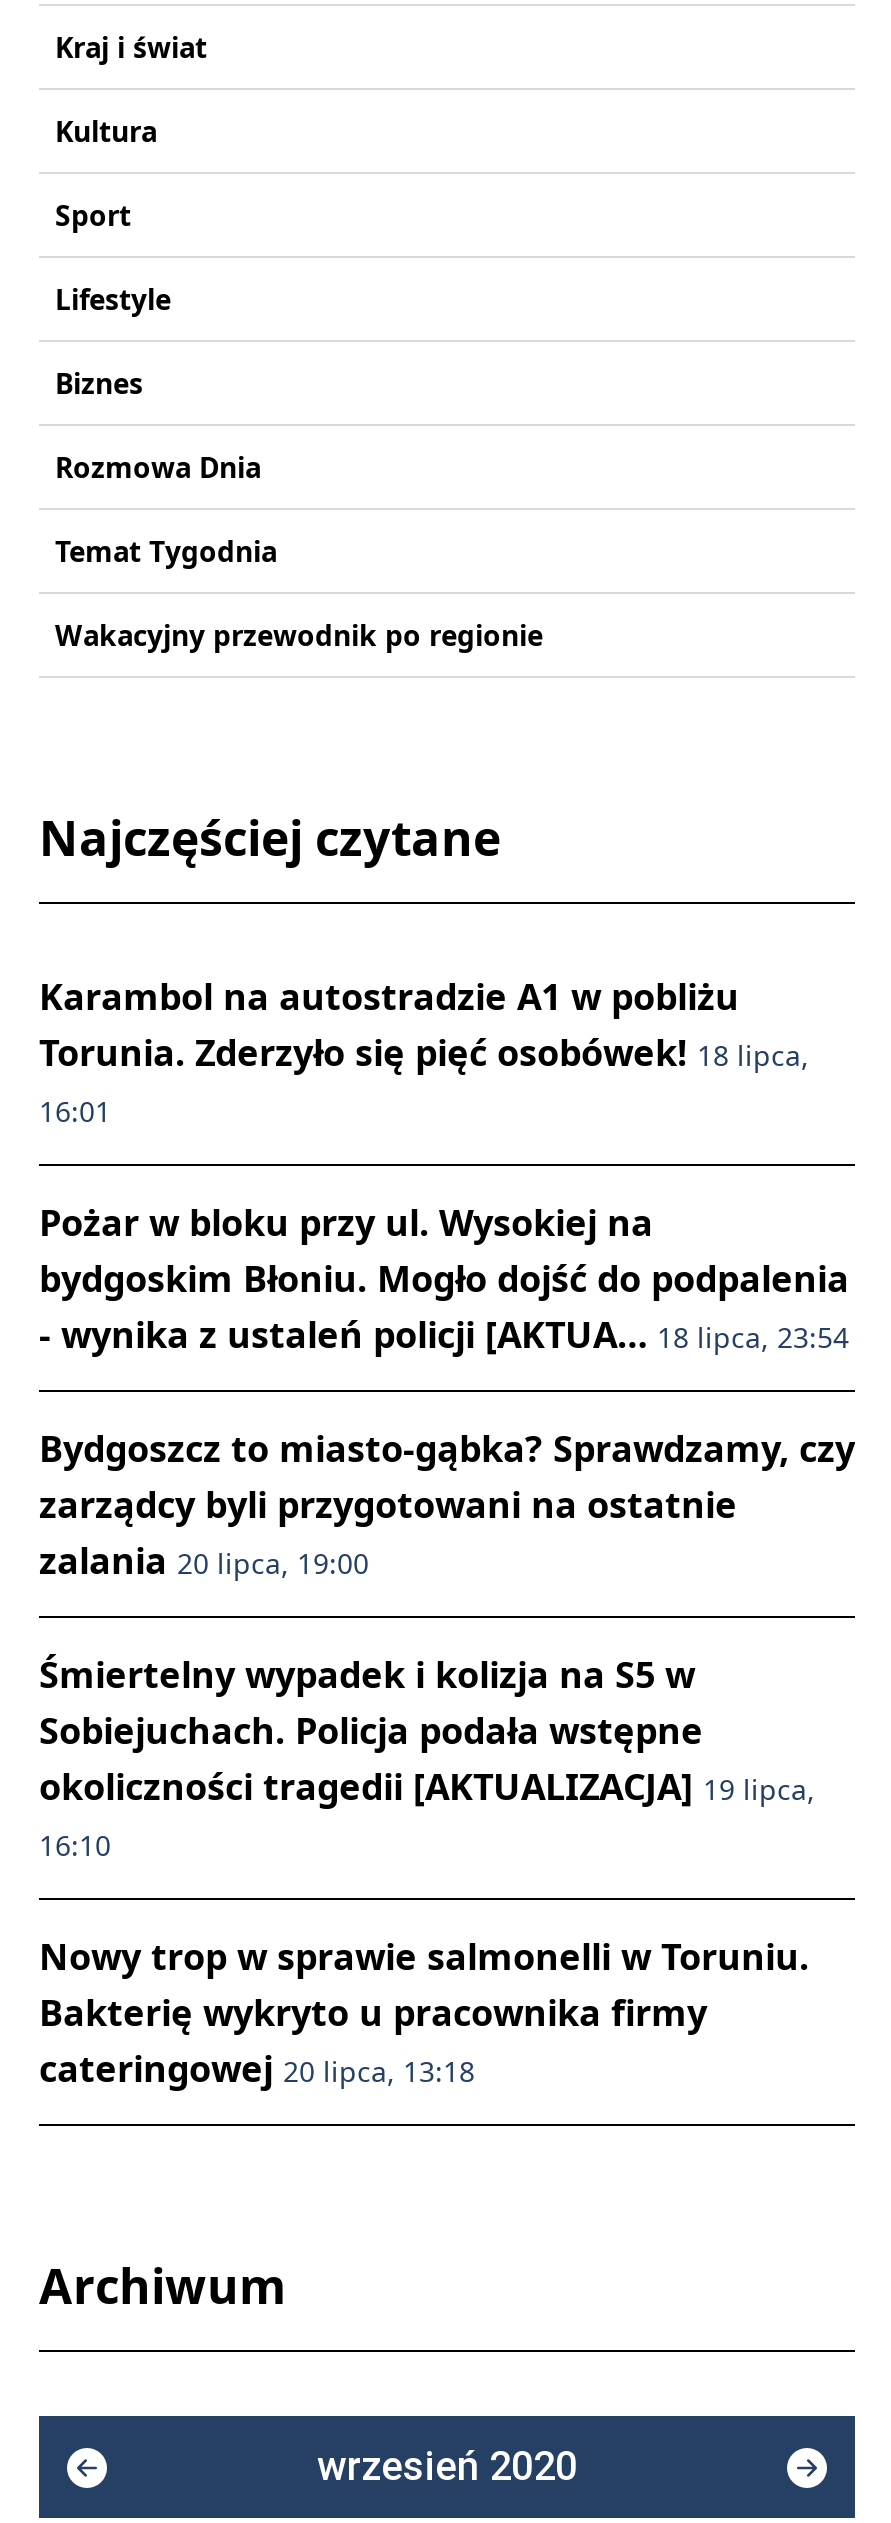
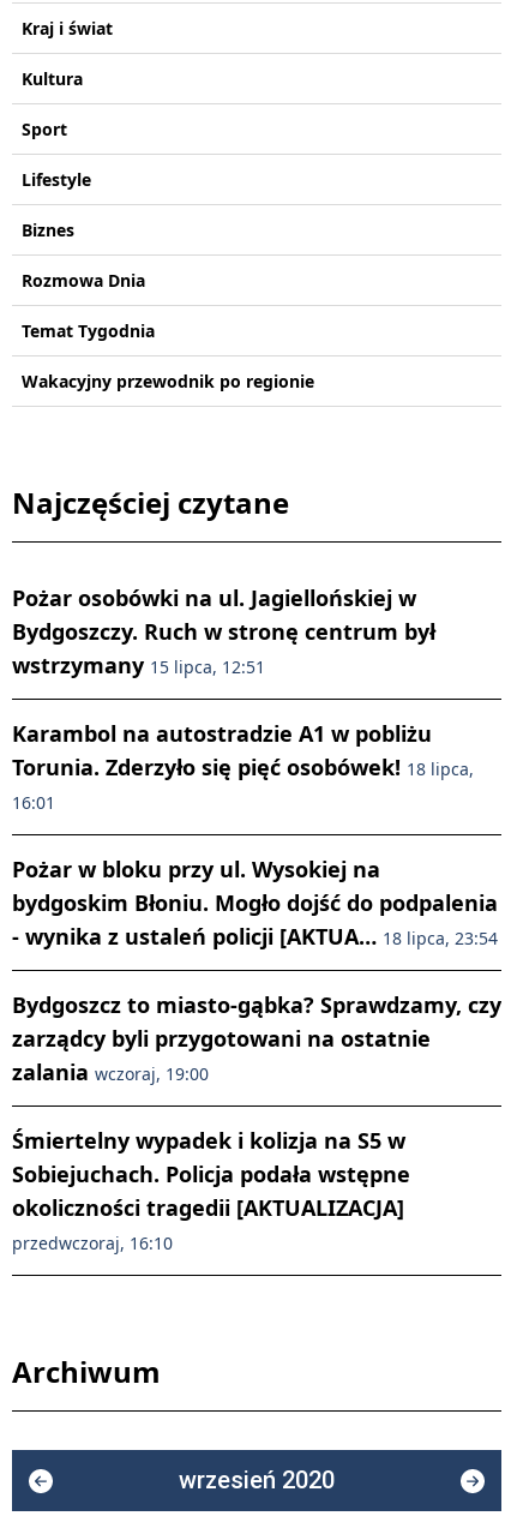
+ Pożar osobówki na ul. Jagiellońskiej w
+ Bydgoszczy. Ruch w stronę centrum był
+ wstrzymany 15 lipca, 12:51

moved down: Karambol na autostradzie A1 w pobliżu | Torunia. Zderzyło się pięć osobówek! 18 lipca, | 16:01 | Pożar w bloku przy ul. Wysokiej na | bydgoskim Błoniu. Mogło dojść do podpalenia | - wynika z ustaleń policji [AKTUA… 18 lipca, 23:54 | Bydgoszcz to miasto-gąbka? Sprawdzamy, czy | zarządcy byli przygotowani na ostatnie

- zalania 20 lipca, 19:00
+ zalania wczoraj, 19:00

moved down: Śmiertelny wypadek i kolizja na S5 w | Sobiejuchach. Policja podała wstępne

- okoliczności tragedii [AKTUALIZACJA] 19 lipca,
- 16:10
- Nowy trop w sprawie salmonelli w Toruniu.
- Bakterię wykryto u pracownika firmy
- cateringowej 20 lipca, 13:18
+ okoliczności tragedii [AKTUALIZACJA]
+ przedwczoraj, 16:10
